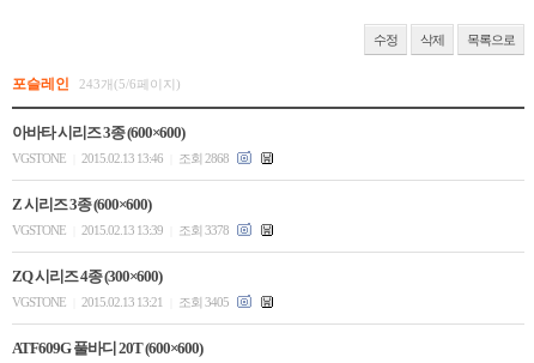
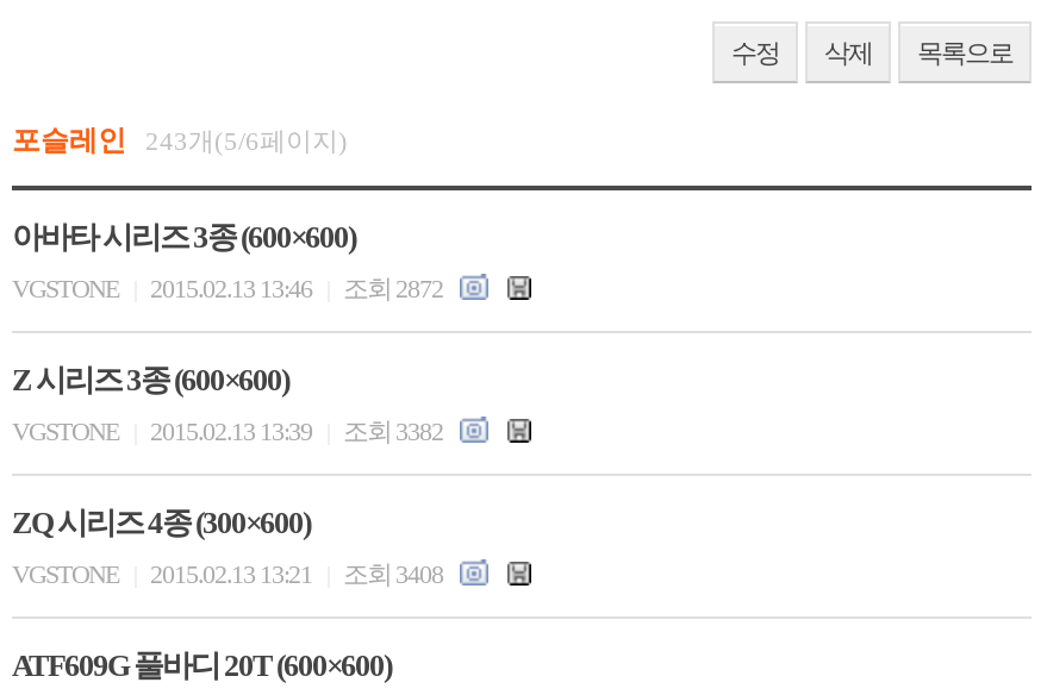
- VGSTONE 2015.02.13 13:46 조회 2868
+ VGSTONE 2015.02.13 13:46 조회 2872

- VGSTONE 2015.02.13 13:39 조회 3378
+ VGSTONE 2015.02.13 13:39 조회 3382

- VGSTONE 2015.02.13 13:21 조회 3405
+ VGSTONE 2015.02.13 13:21 조회 3408
